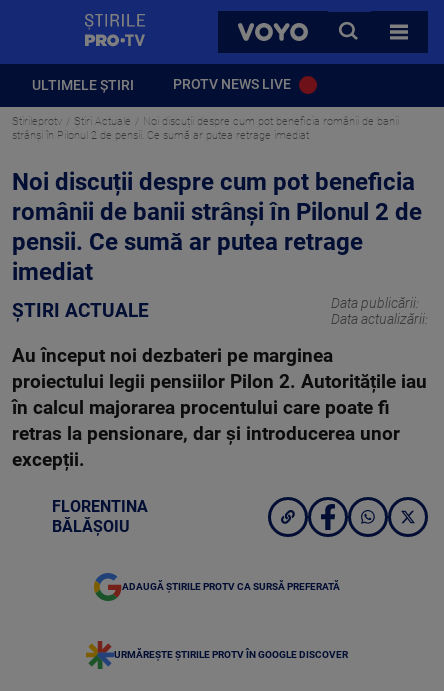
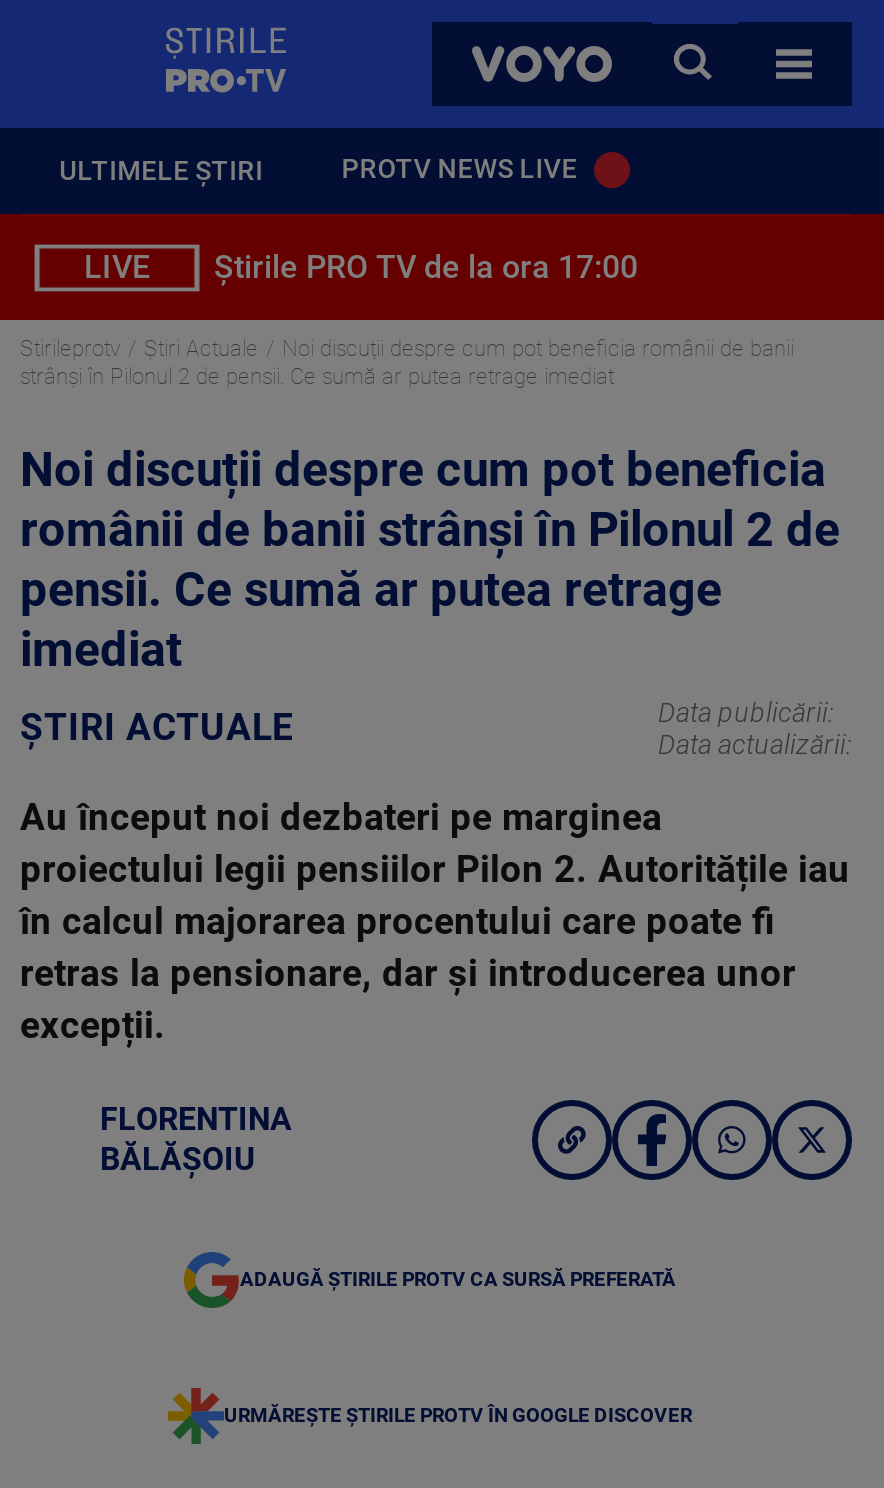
+ LIVE
+ Știrile PRO TV de la ora 17:00
